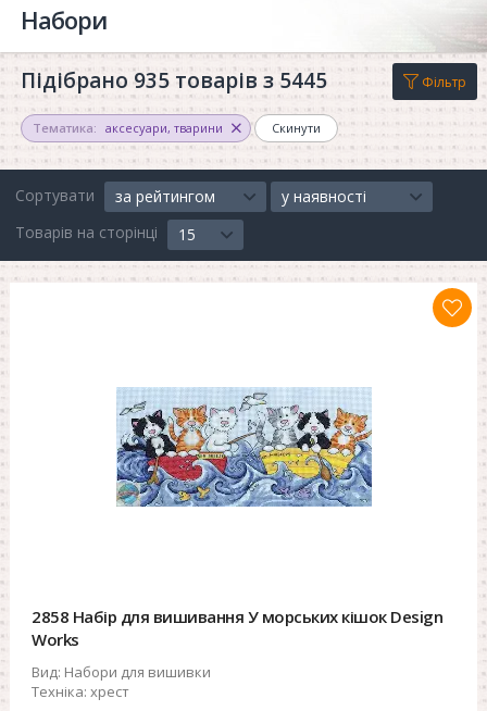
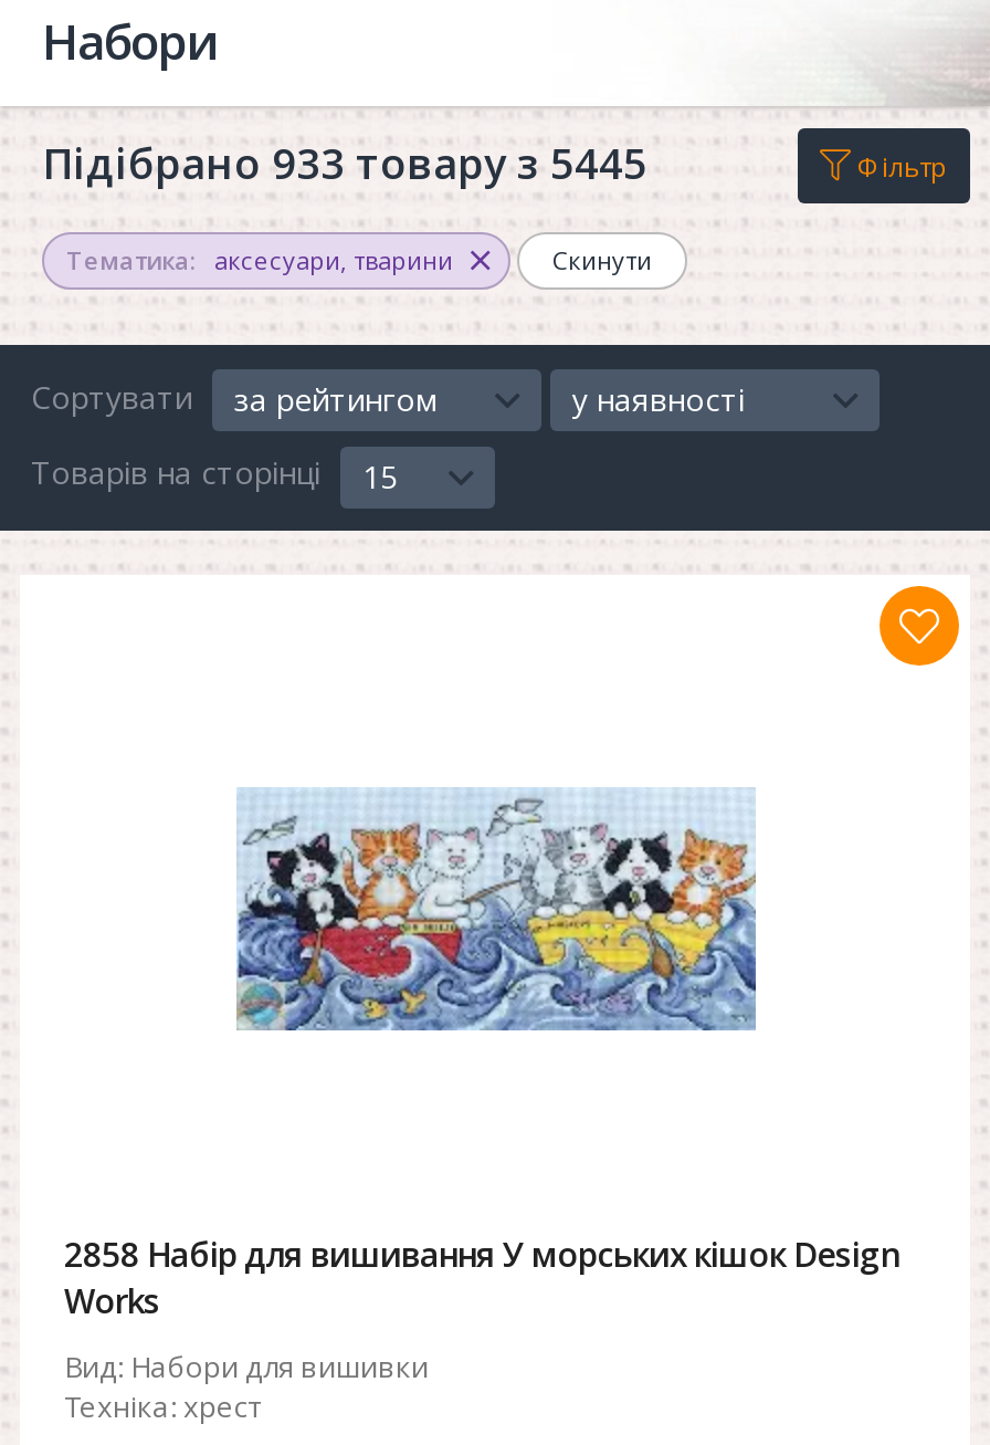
- Підібрано 935 товарів з 5445
+ Підібрано 933 товару з 5445
